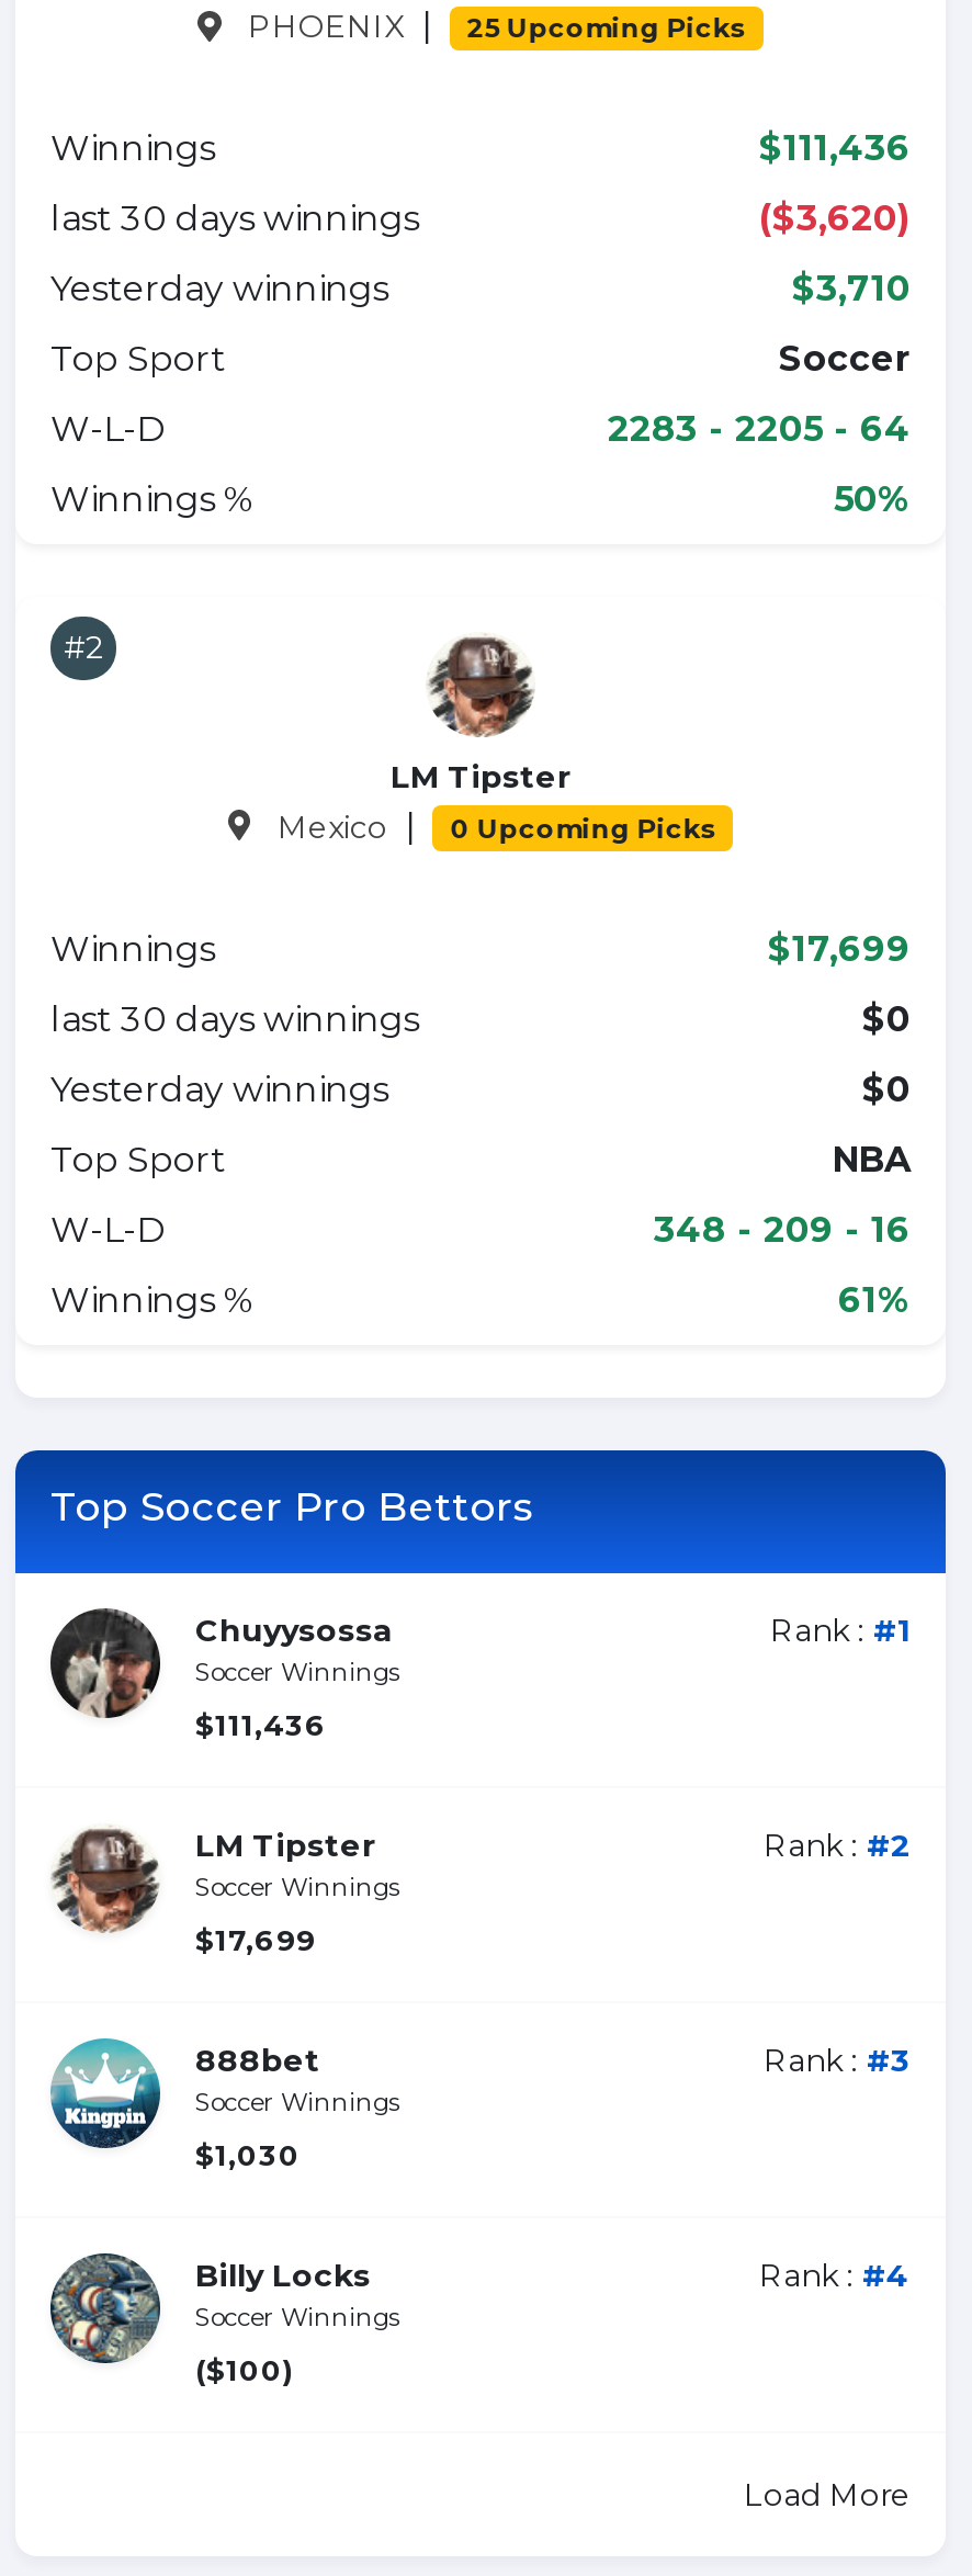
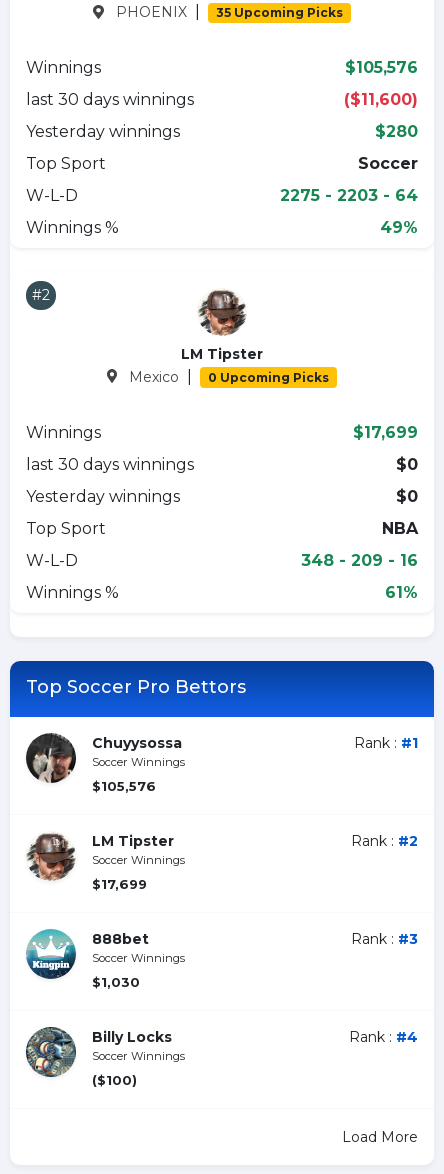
- 25 Upcoming Picks
+ 35 Upcoming Picks

- $111,436
+ $105,576

- ($3,620)
+ ($11,600)

- $3,710
+ $280

- 2283 - 2205 - 64
+ 2275 - 2203 - 64

- 50%
+ 49%

- $111,436
+ $105,576
